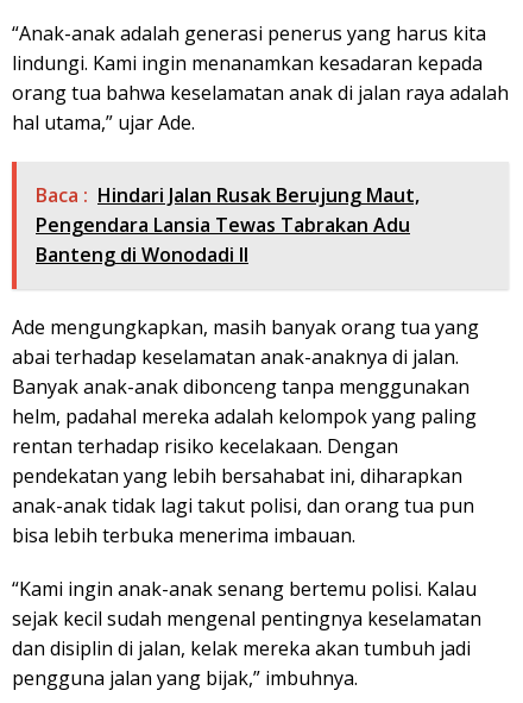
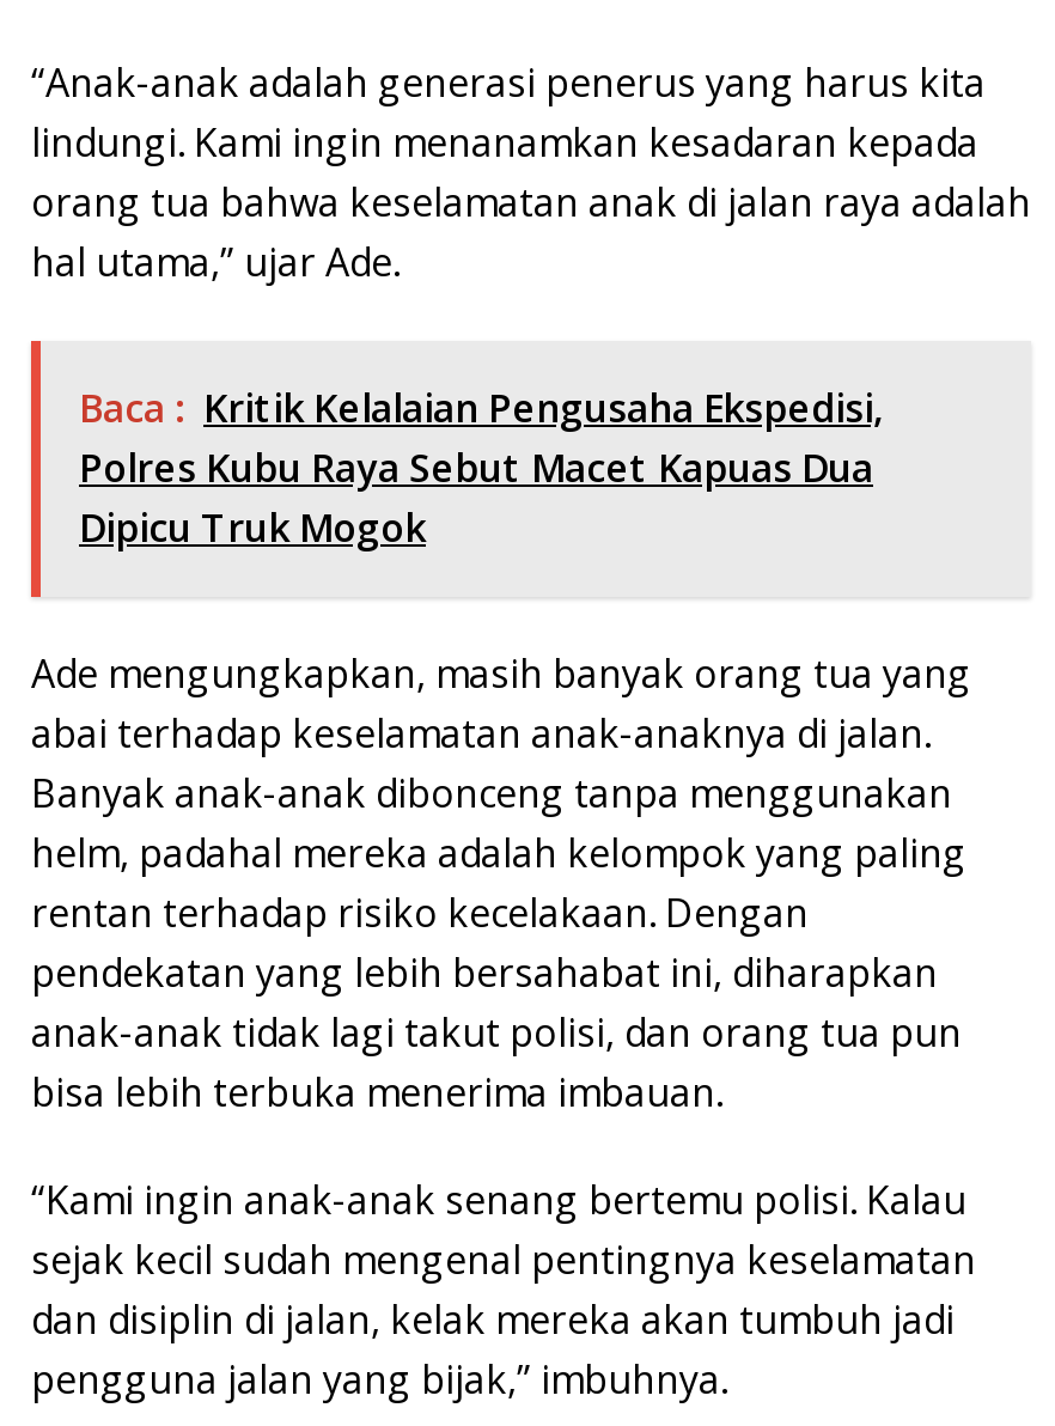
- Baca : Hindari Jalan Rusak Berujung Maut,
- Pengendara Lansia Tewas Tabrakan Adu
- Banteng di Wonodadi II
+ Baca : Kritik Kelalaian Pengusaha Ekspedisi,
+ Polres Kubu Raya Sebut Macet Kapuas Dua
+ Dipicu Truk Mogok
